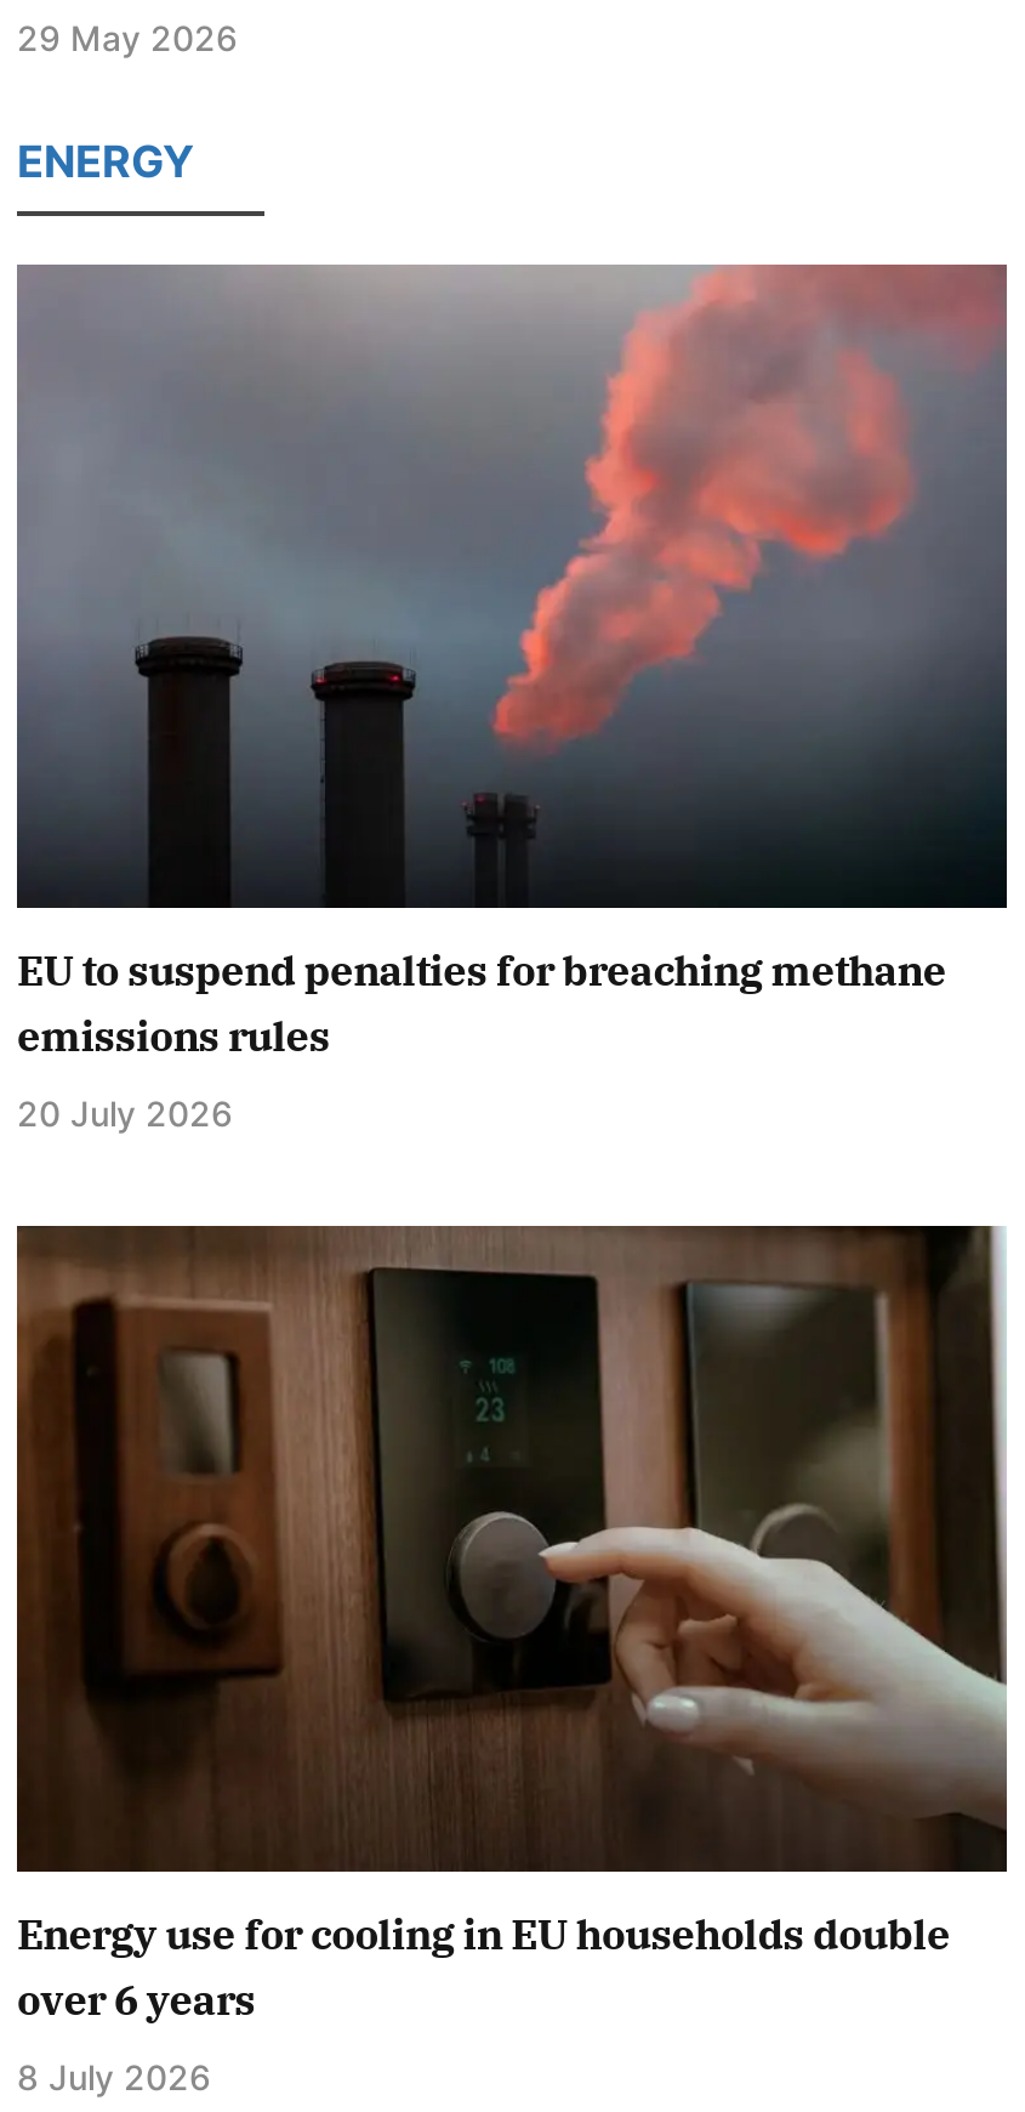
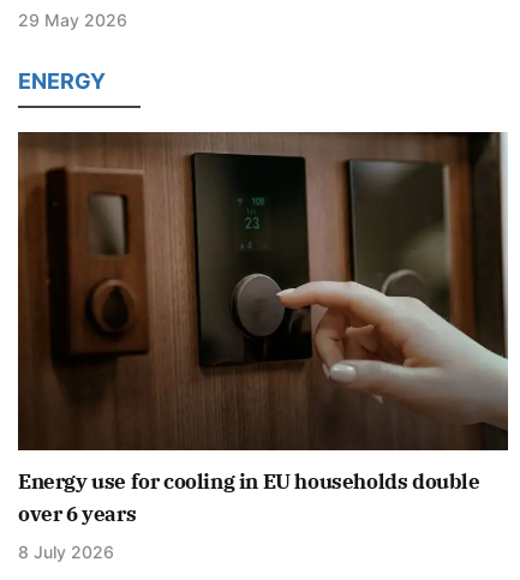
- [image]
- EU to suspend penalties for breaching methane
- emissions rules
- 20 July 2026
